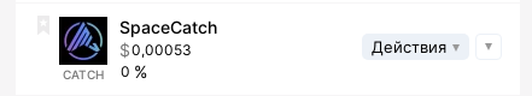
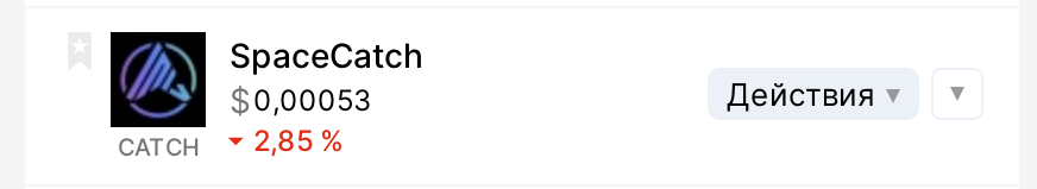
- CATCH 0
+ CATCH 2,85
